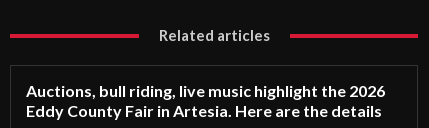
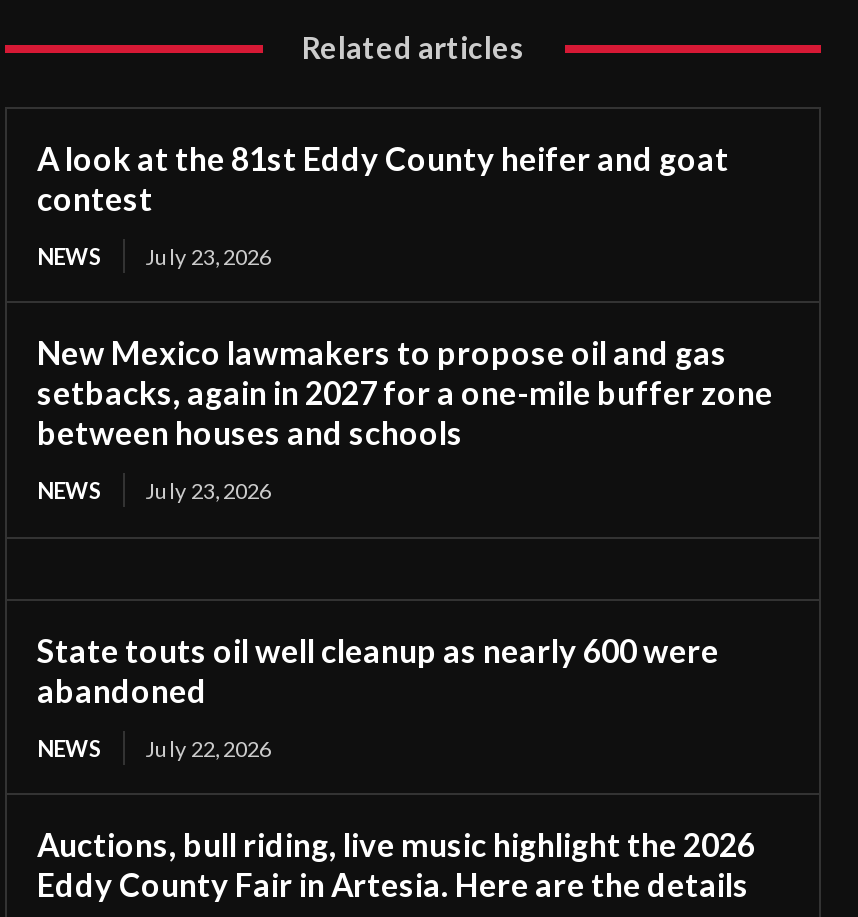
+ A look at the 81st Eddy County heifer and goat
+ contest
+ NEWS
+ July 23, 2026
+ New Mexico lawmakers to propose oil and gas
+ setbacks, again in 2027 for a one-mile buffer zone
+ between houses and schools
+ NEWS
+ July 23, 2026

+ State touts oil well cleanup as nearly 600 were
+ abandoned
+ NEWS
+ July 22, 2026
